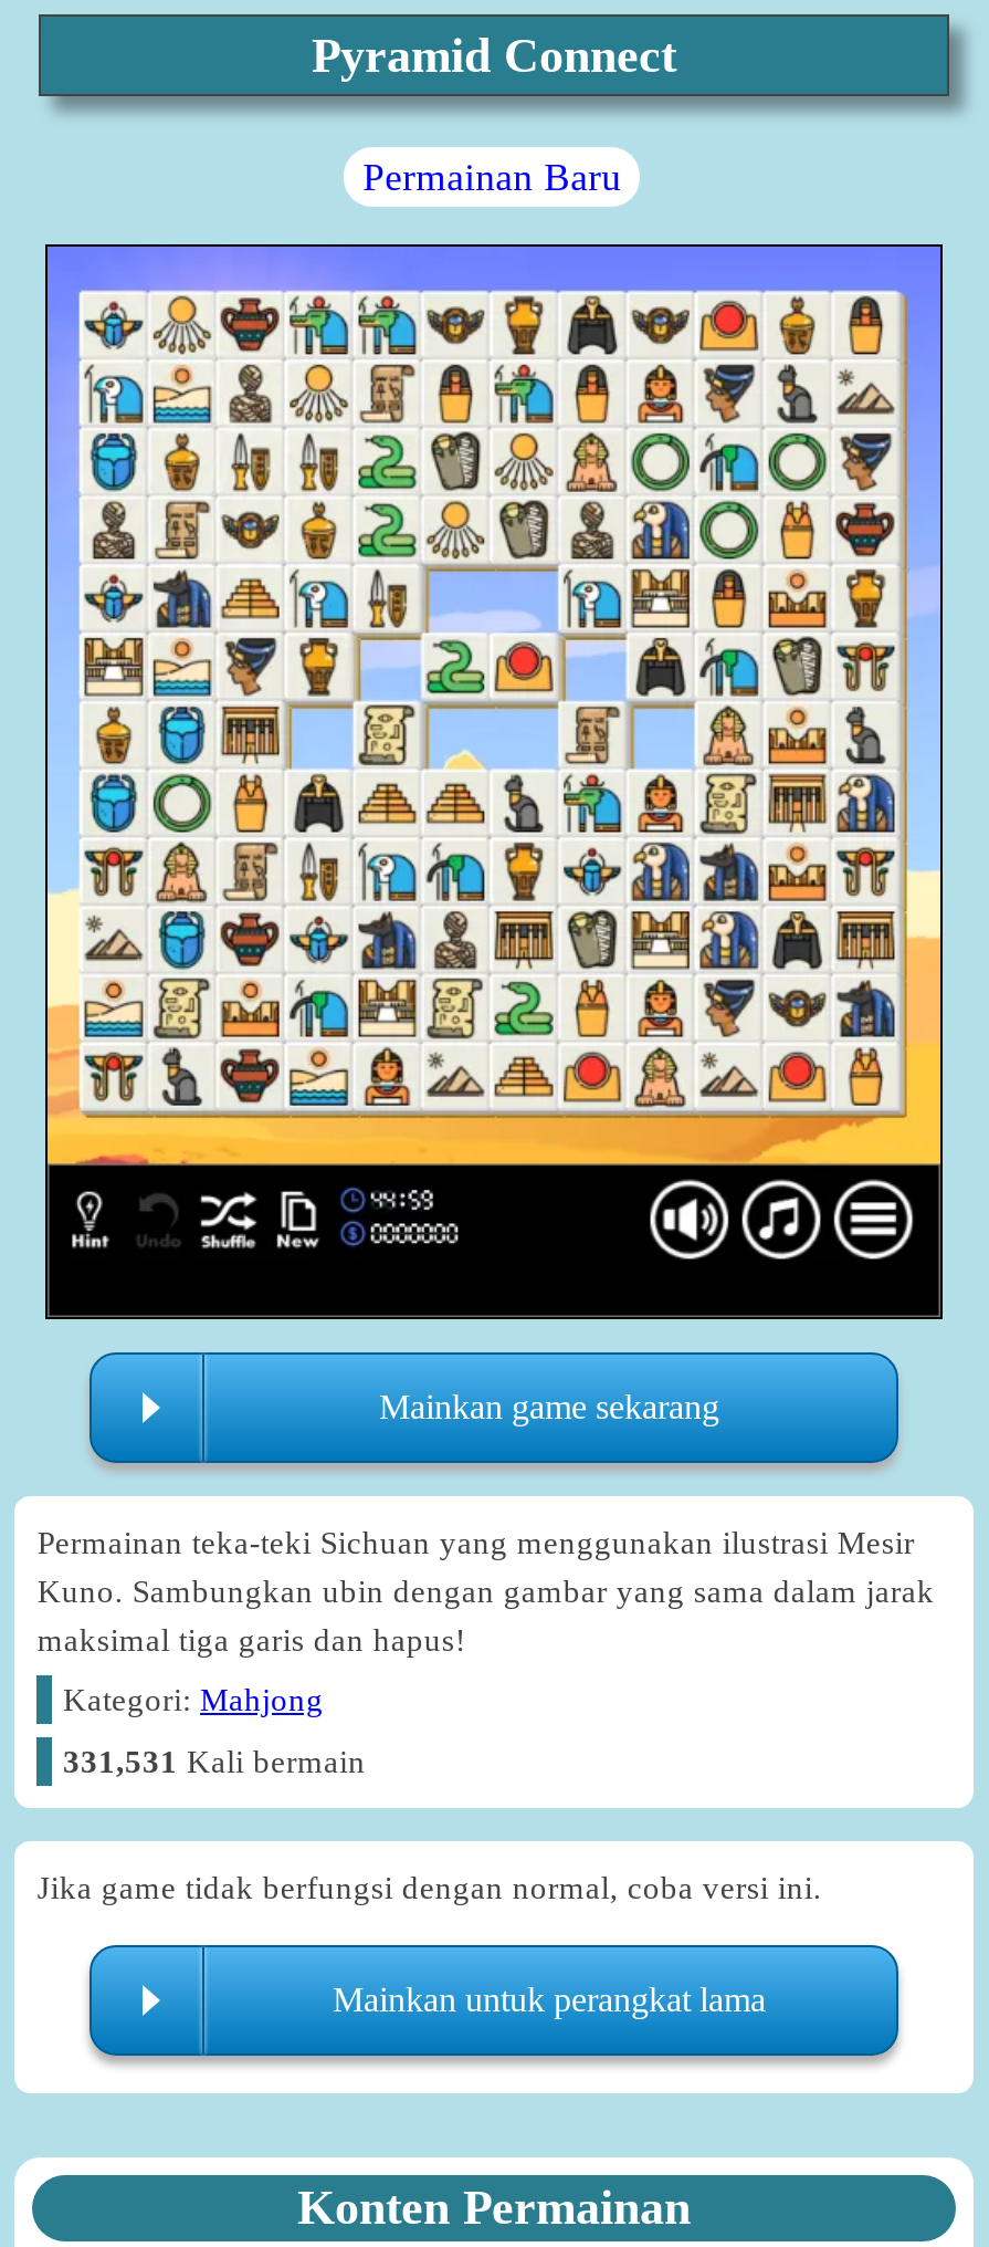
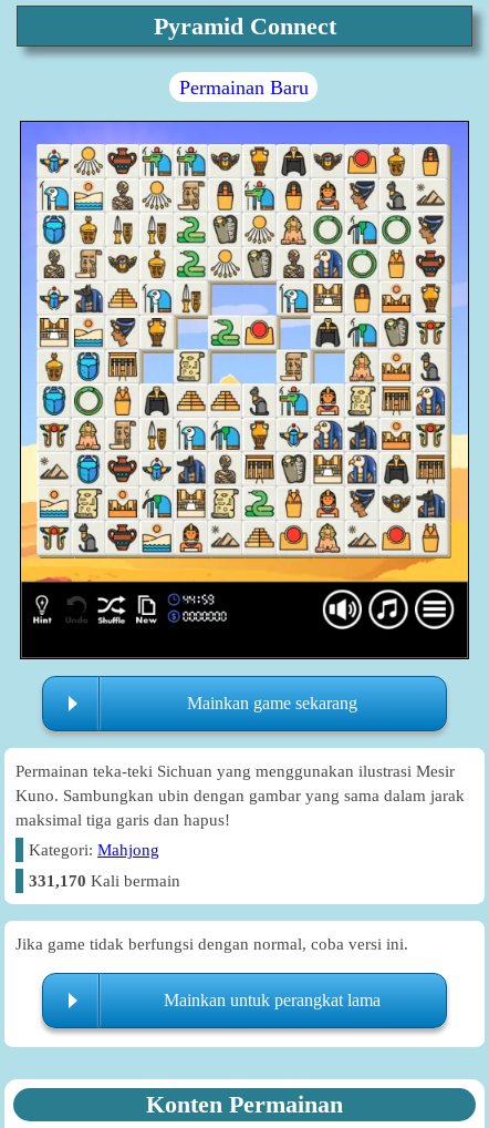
- 331,531 Kali bermain
+ 331,170 Kali bermain
